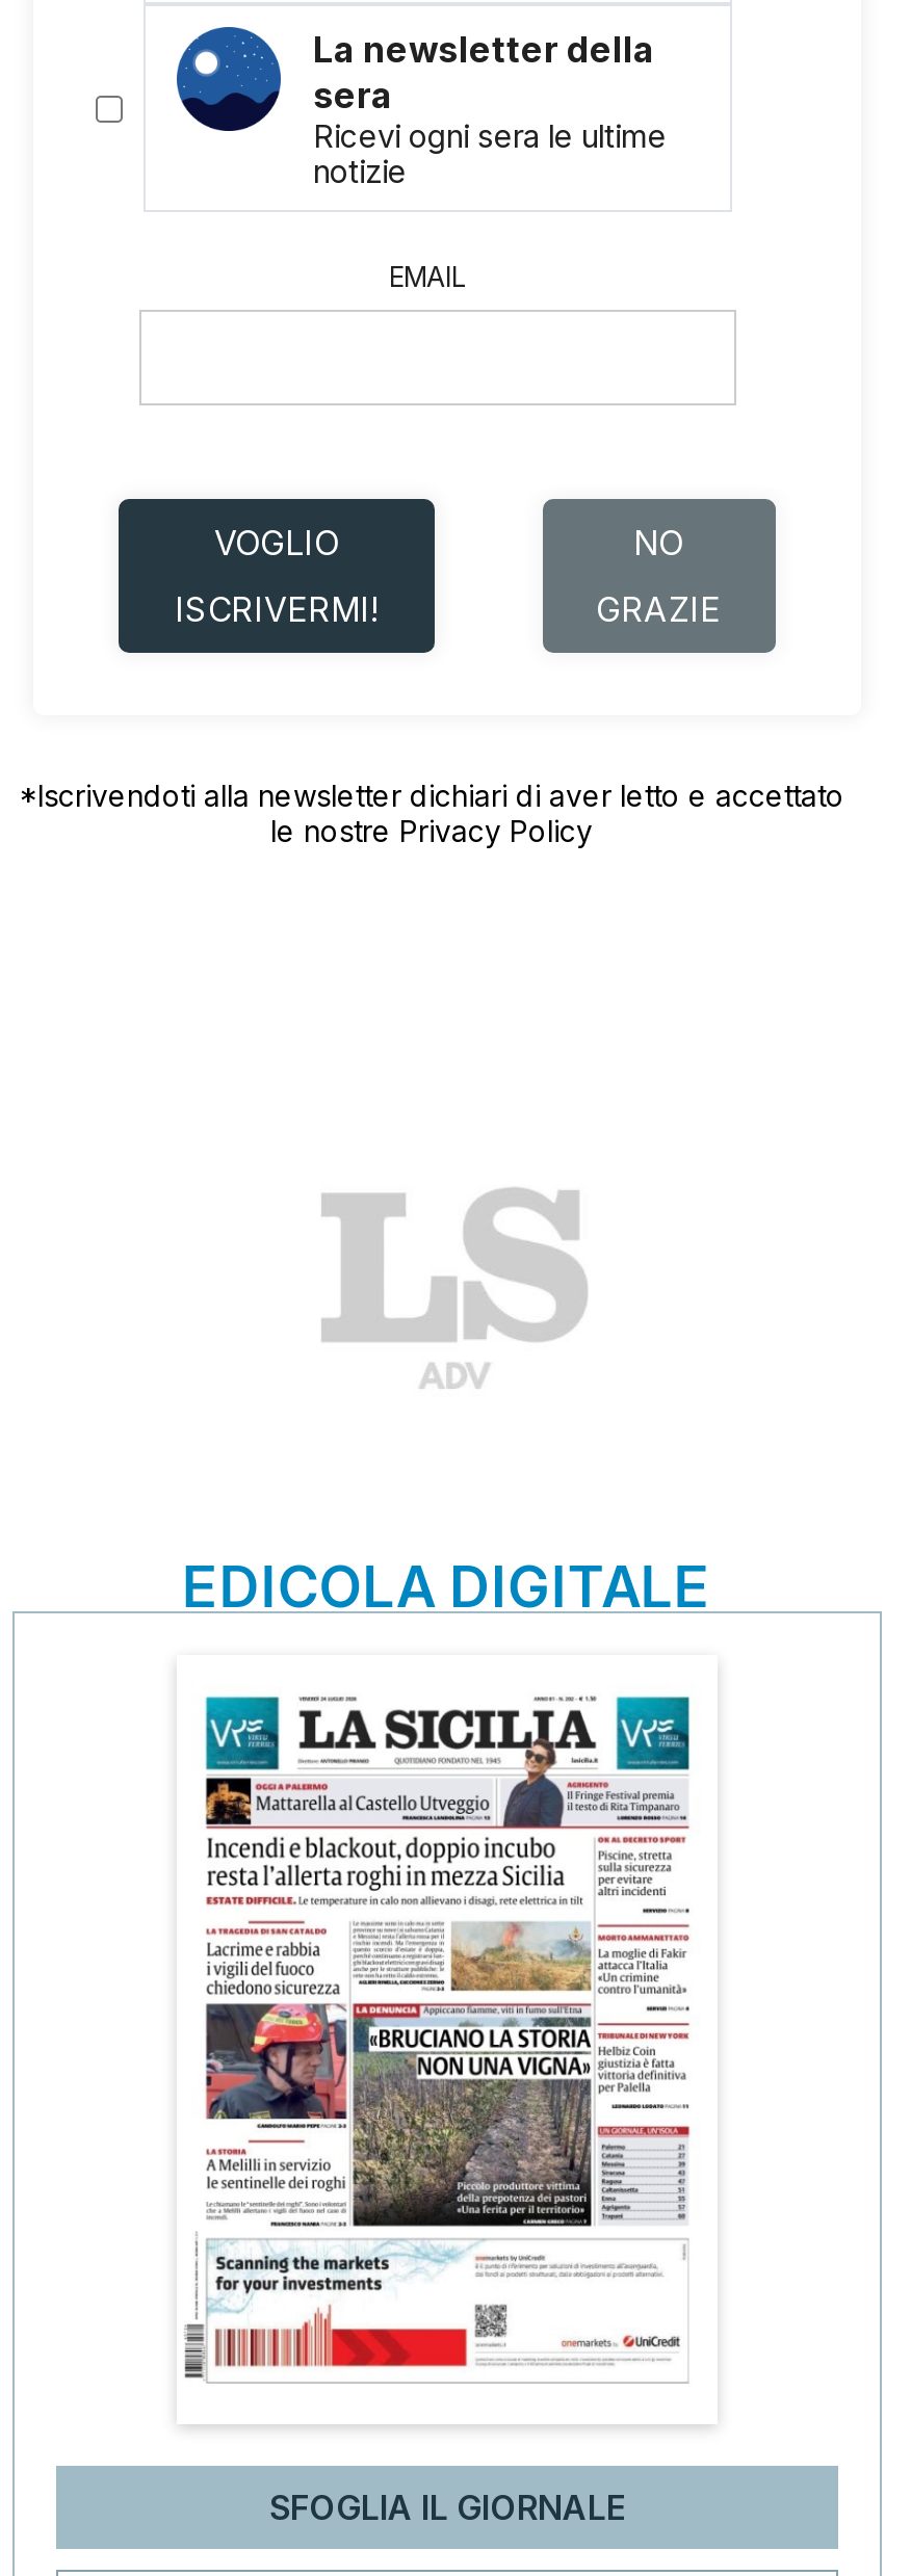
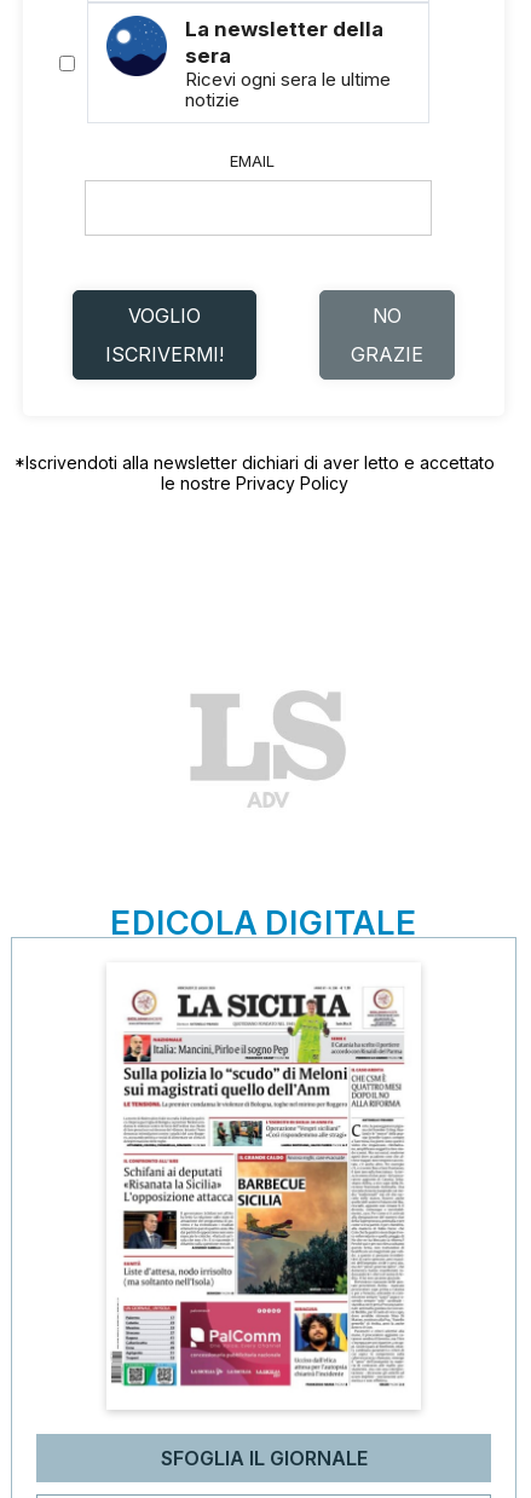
- [image]
+ [image]
